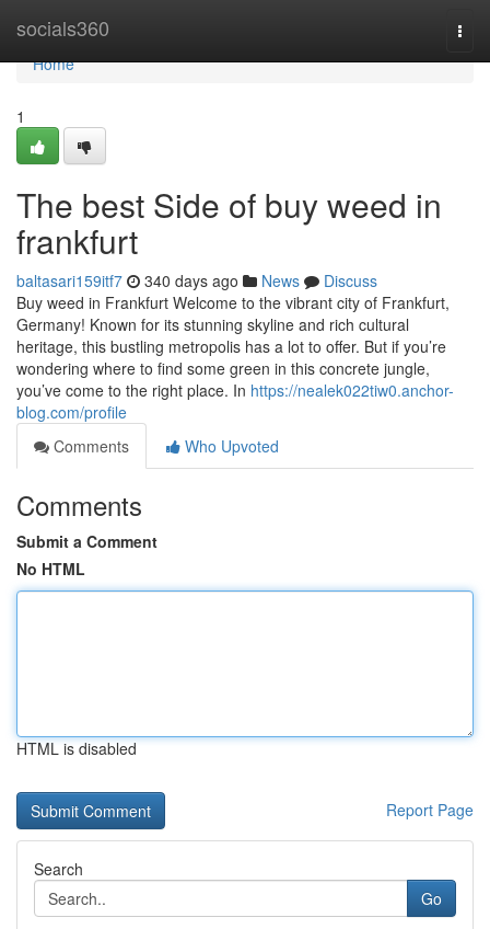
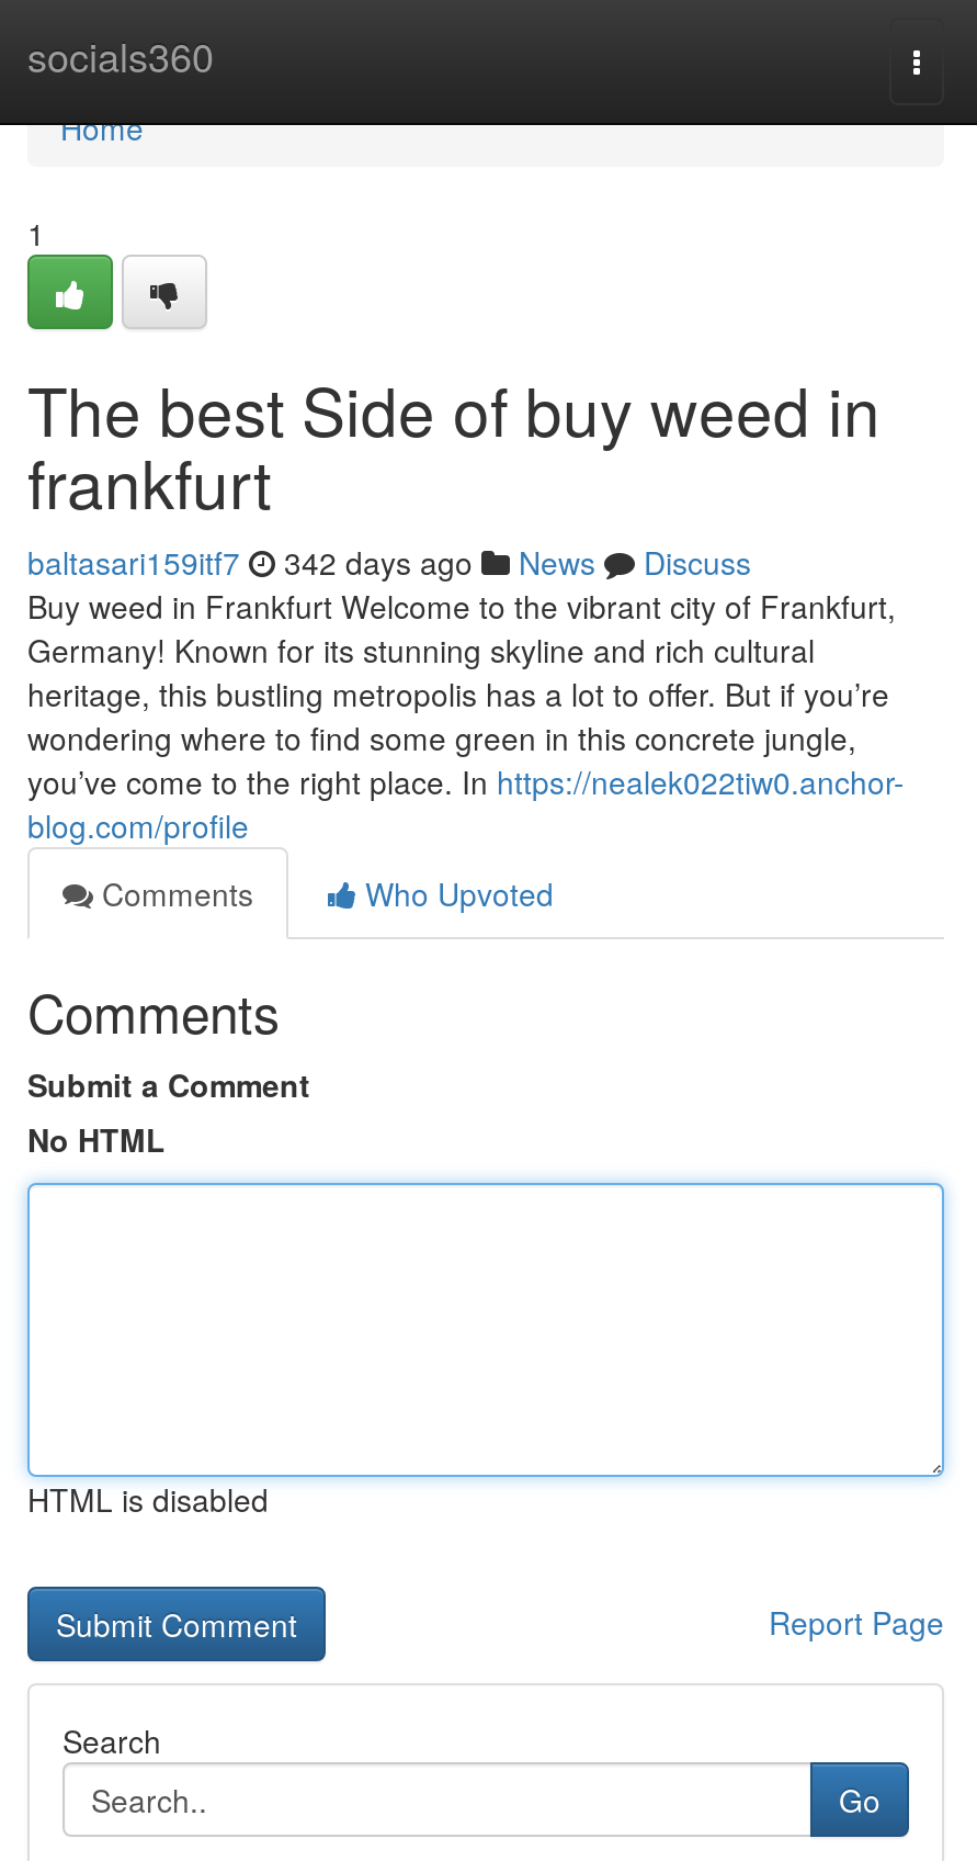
- baltasari159itf7 340 days ago News Discuss
+ baltasari159itf7 342 days ago News Discuss
